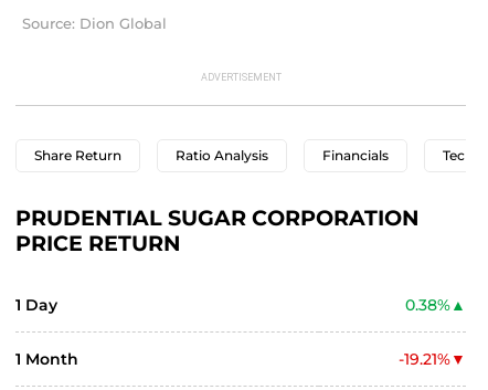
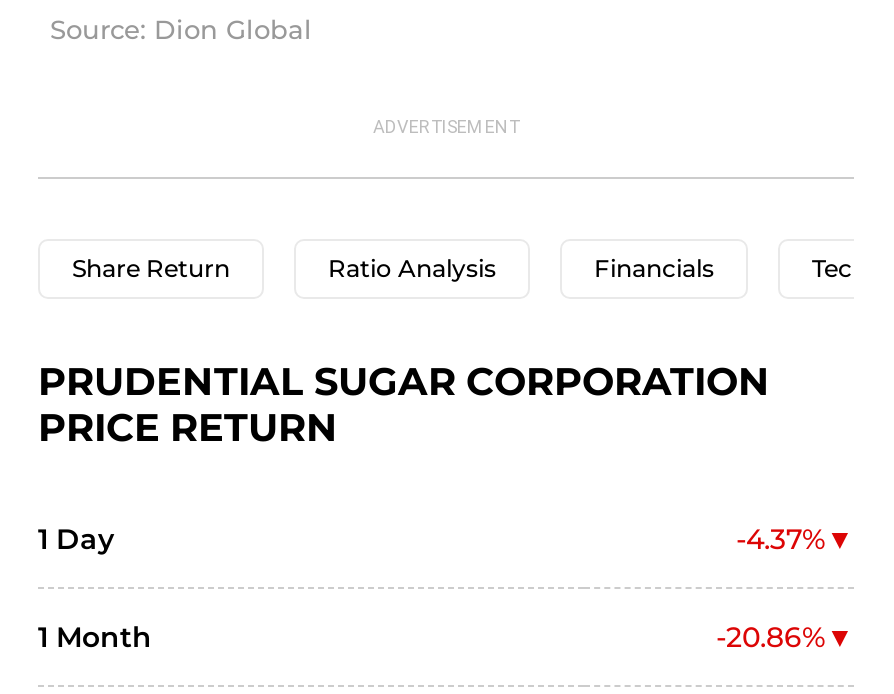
- 0.38%
+ -4.37%

- -19.21%
+ -20.86%
